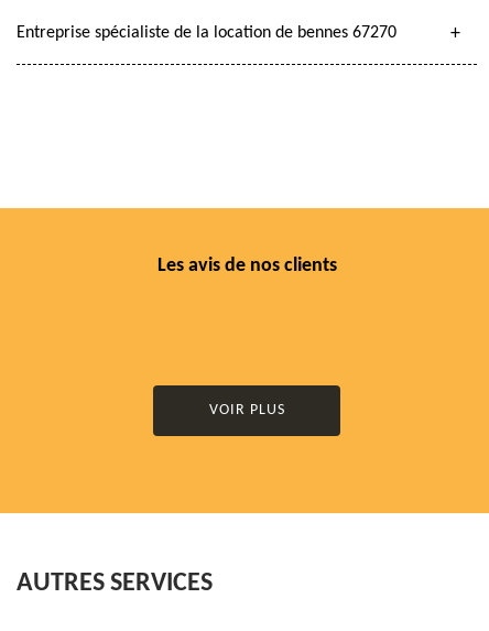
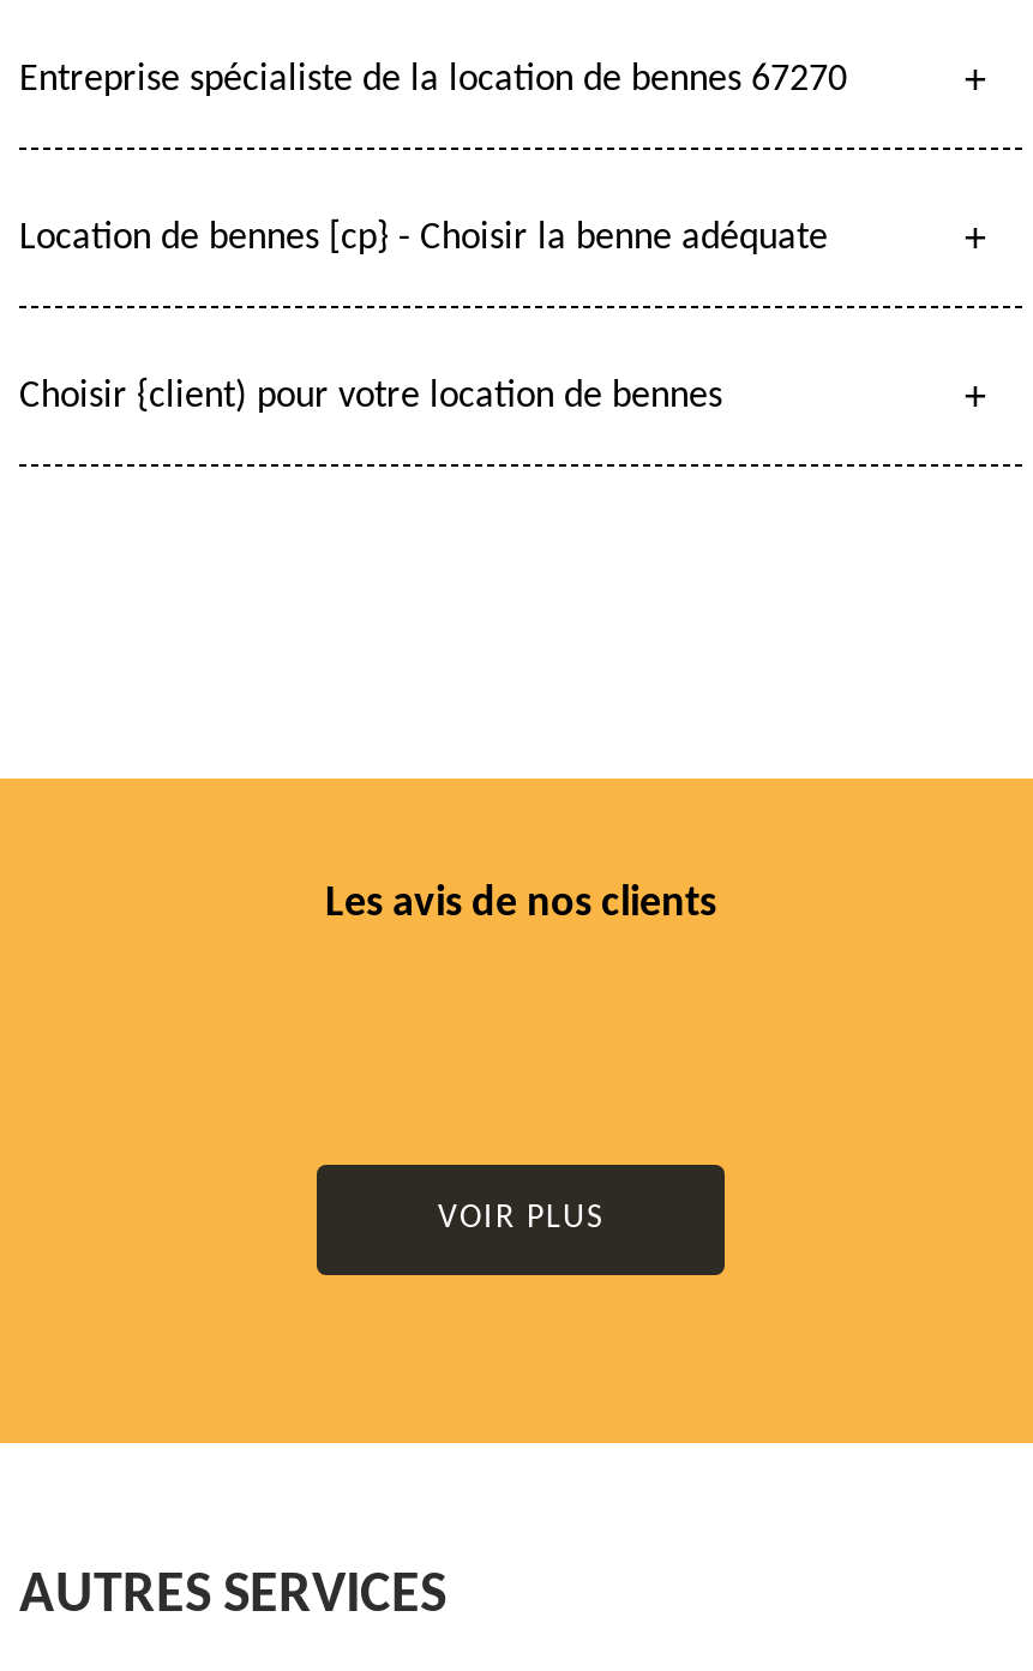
+ Location de bennes [cp} - Choisir la benne adéquate

+ Choisir {client) pour votre location de bennes
